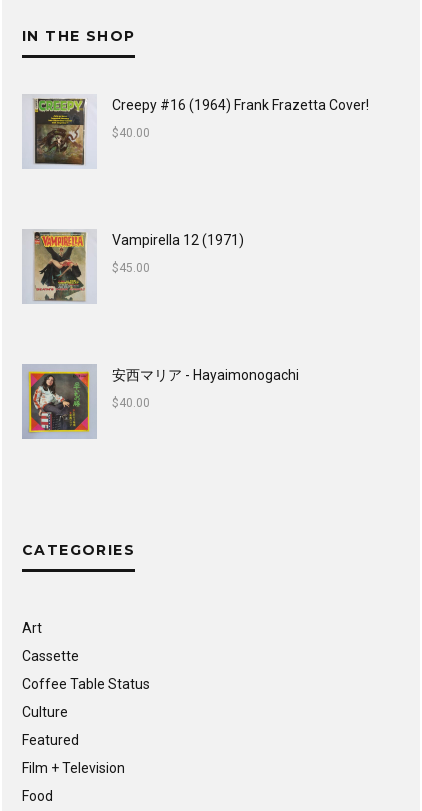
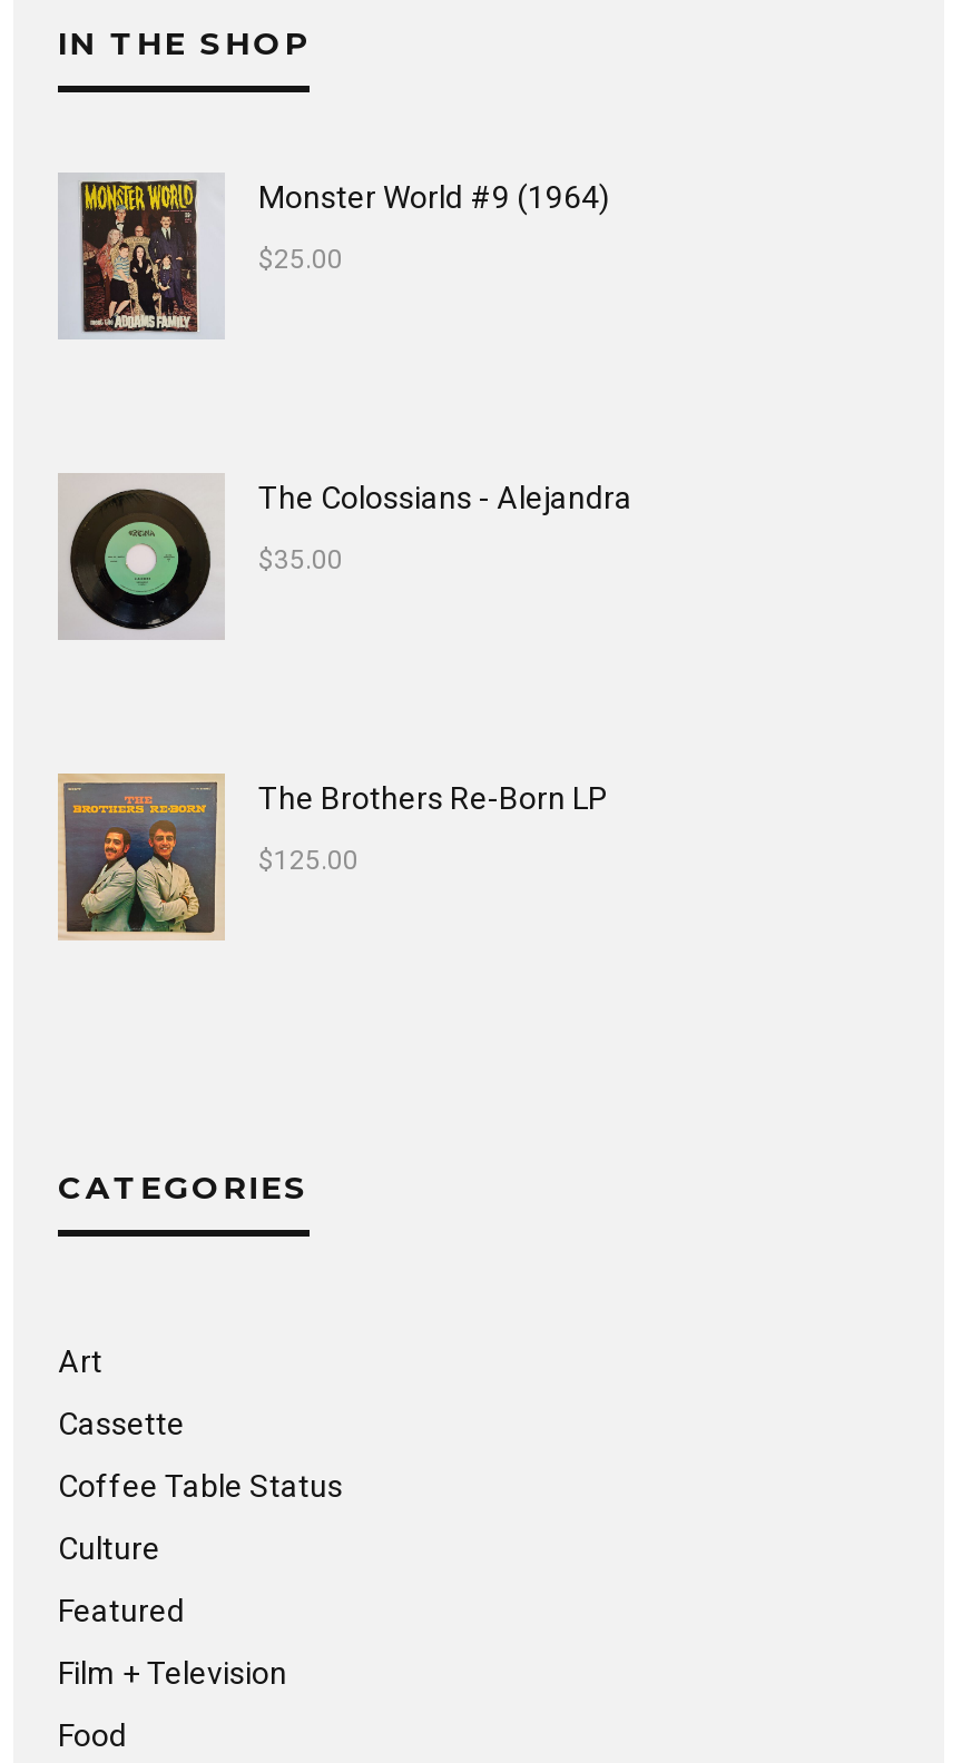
- [image]
- Creepy #16 (1964) Frank Frazetta Cover!
+ [image]
+ Monster World #9 (1964)

- $40.00
+ $25.00

- [image]
- Vampirella 12 (1971)
+ [image]
+ The Colossians - Alejandra

- $45.00
+ $35.00

- [image]
- 安西マリア - Hayaimonogachi
+ [image]
+ The Brothers Re-Born LP

- $40.00
+ $125.00
